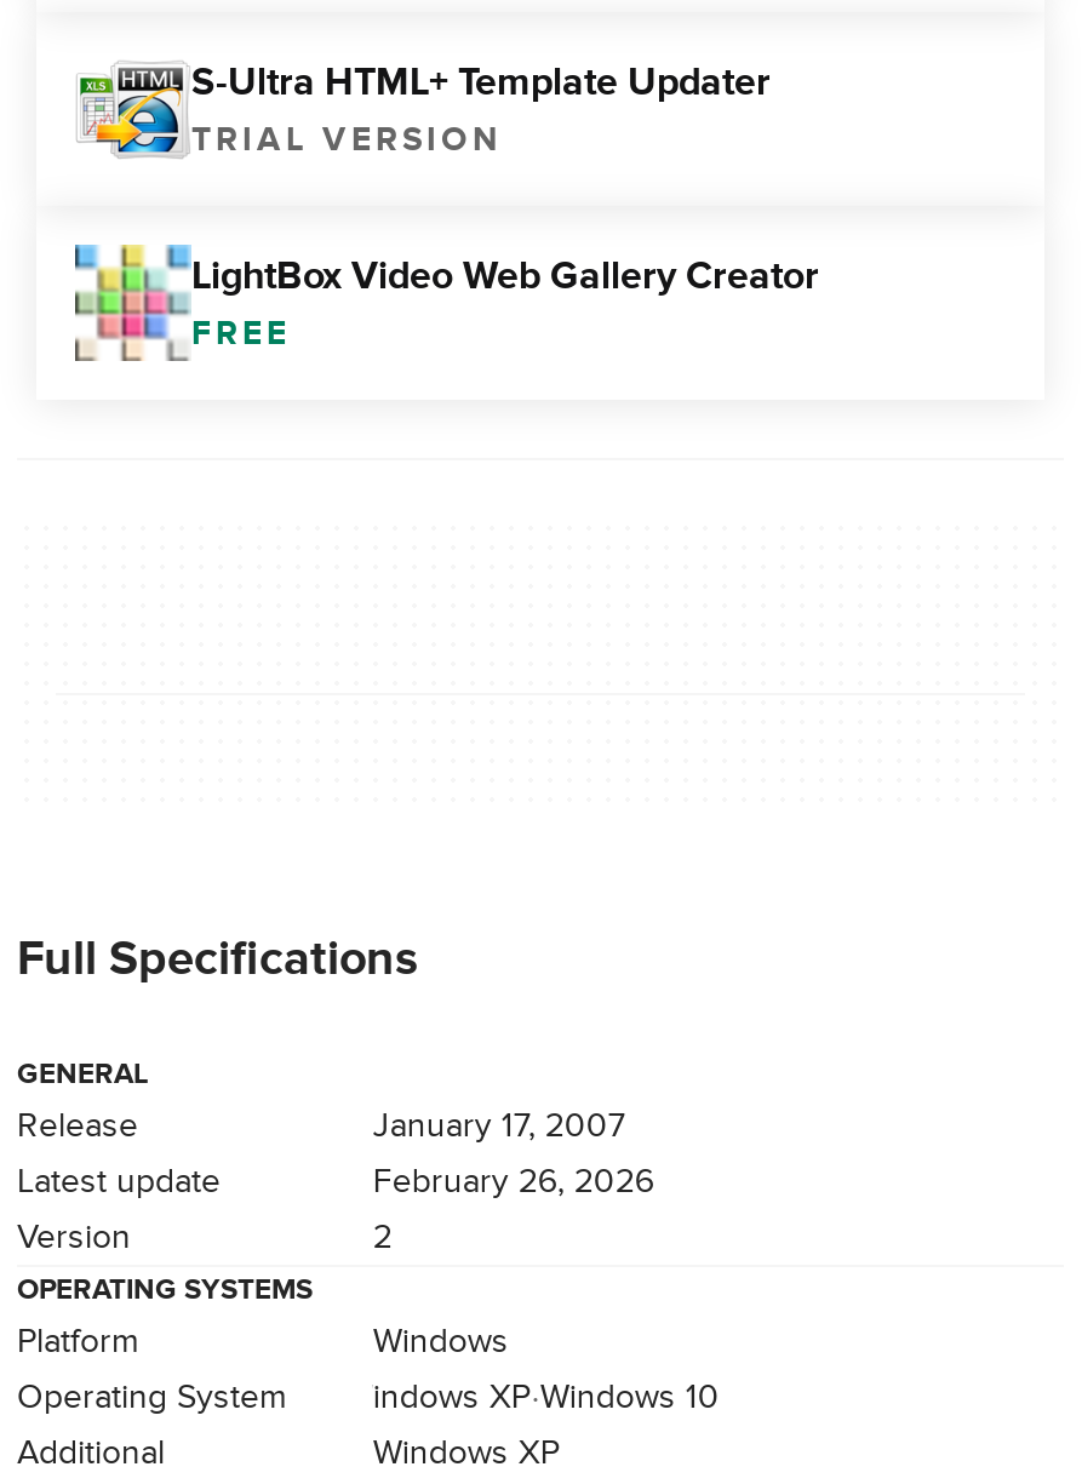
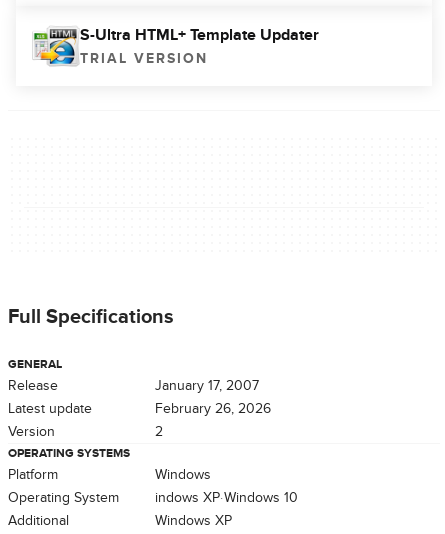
- [image]
- LightBox Video Web Gallery Creator
- FREE
